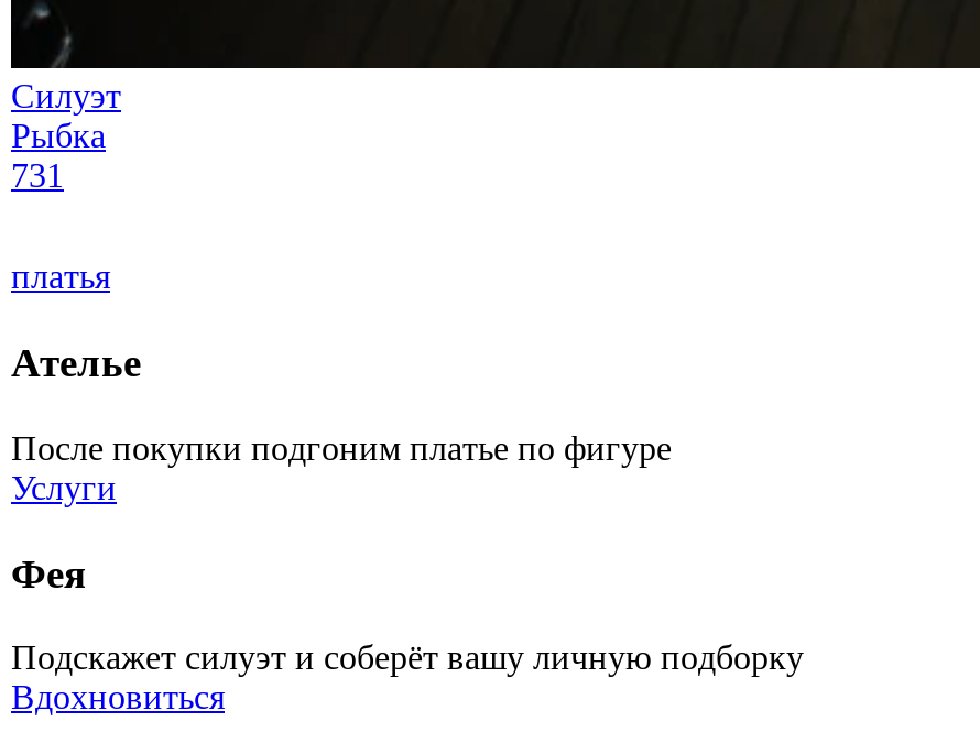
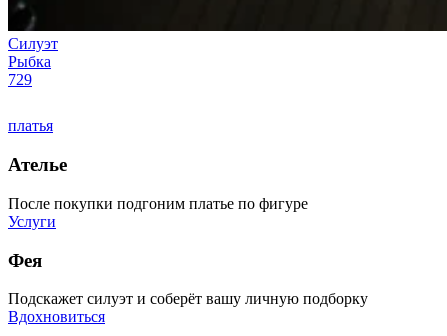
- 731
+ 729
